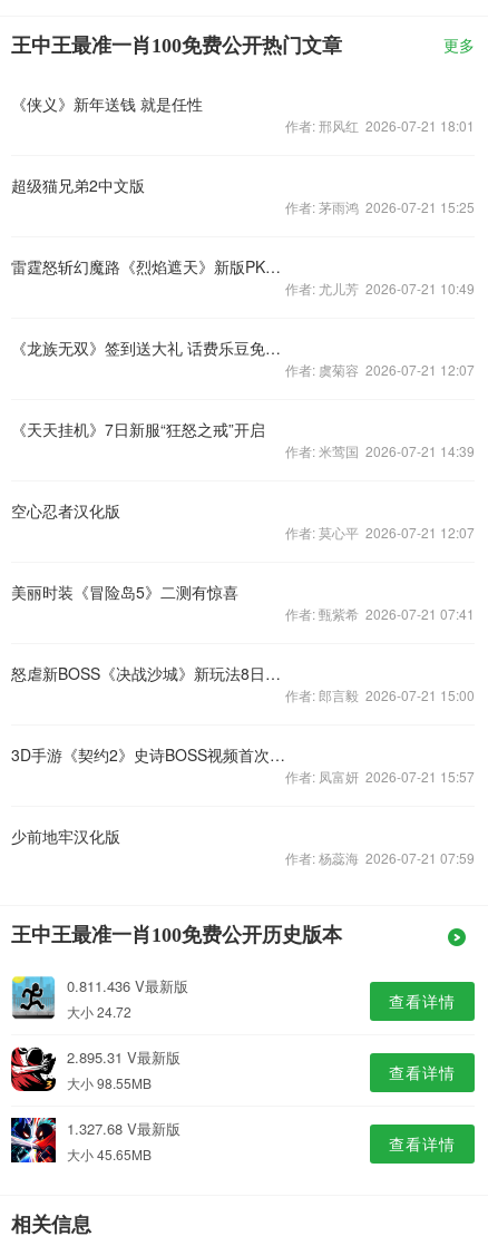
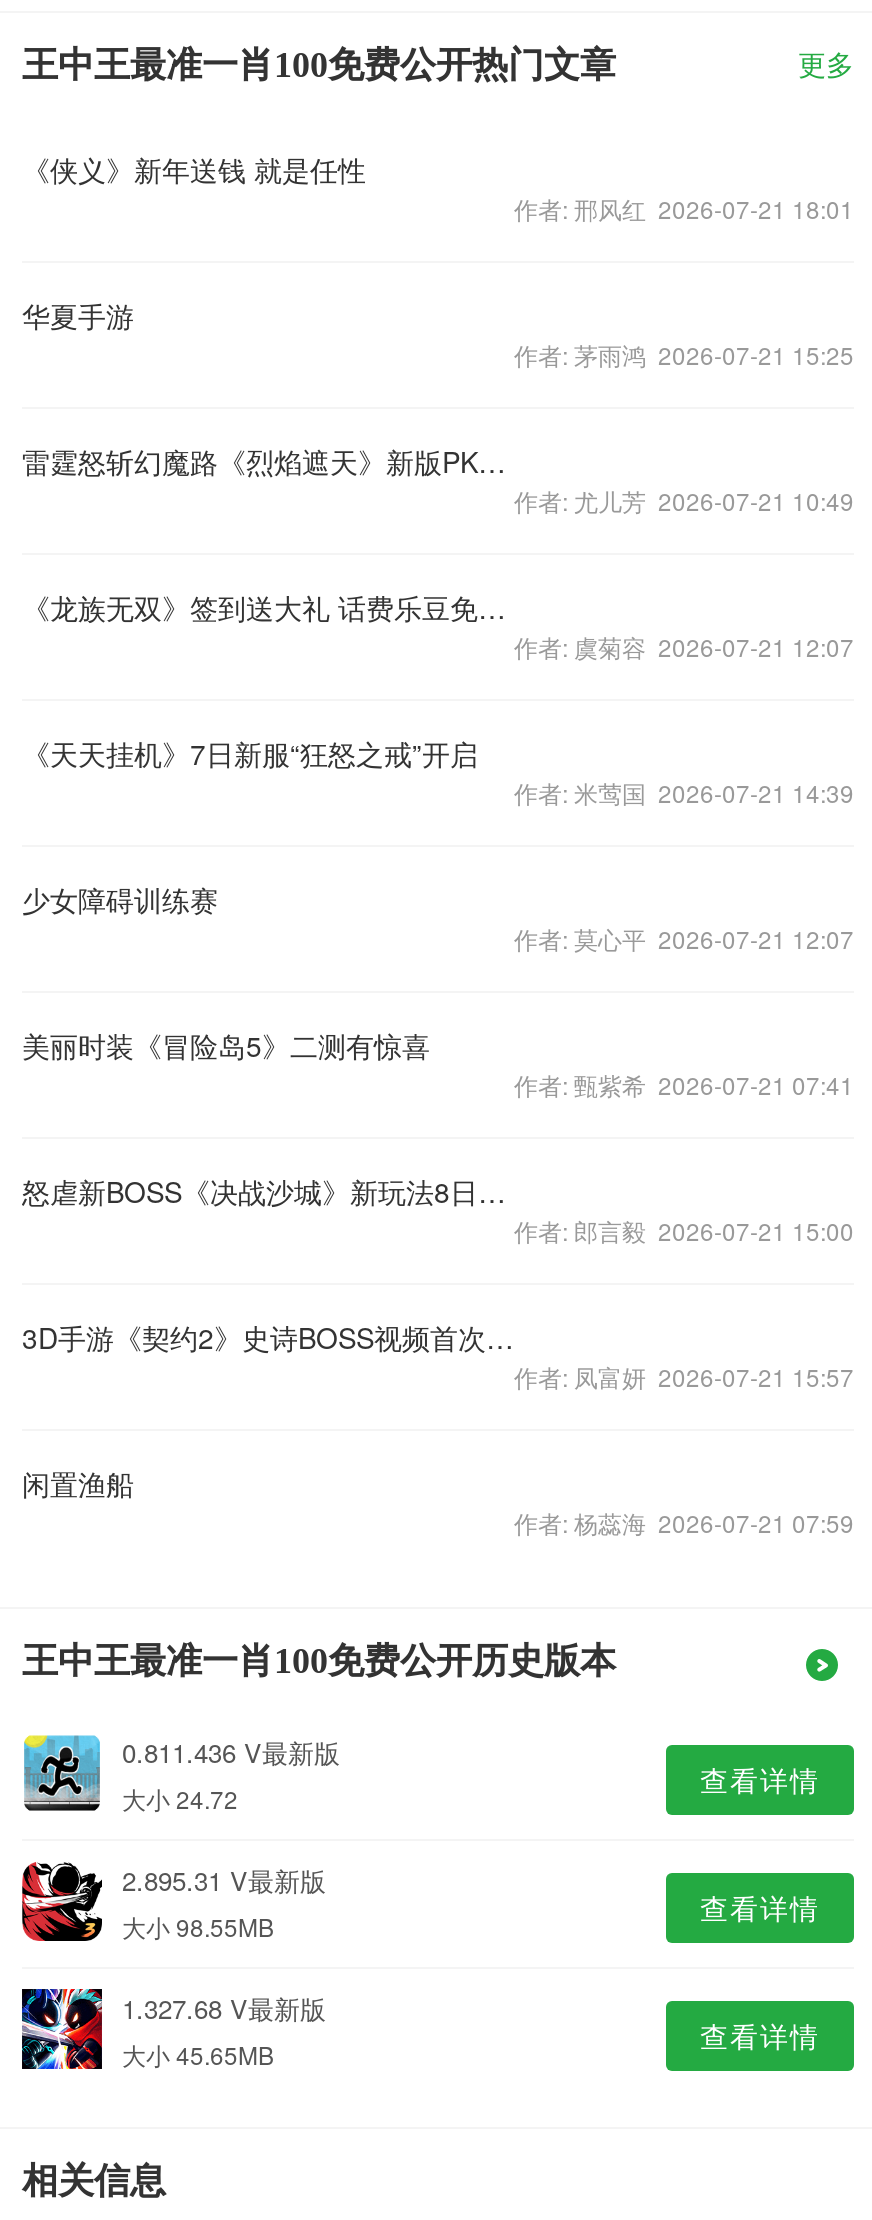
- 超级猫兄弟2中文版
+ 华夏手游

- 空心忍者汉化版
+ 少女障碍训练赛

- 少前地牢汉化版
+ 闲置渔船
